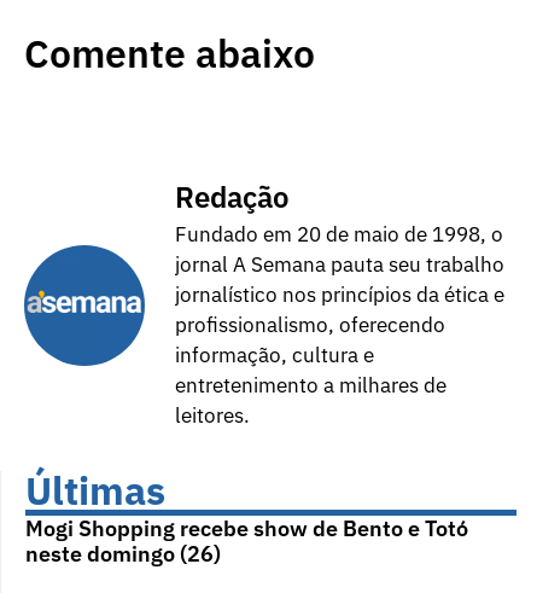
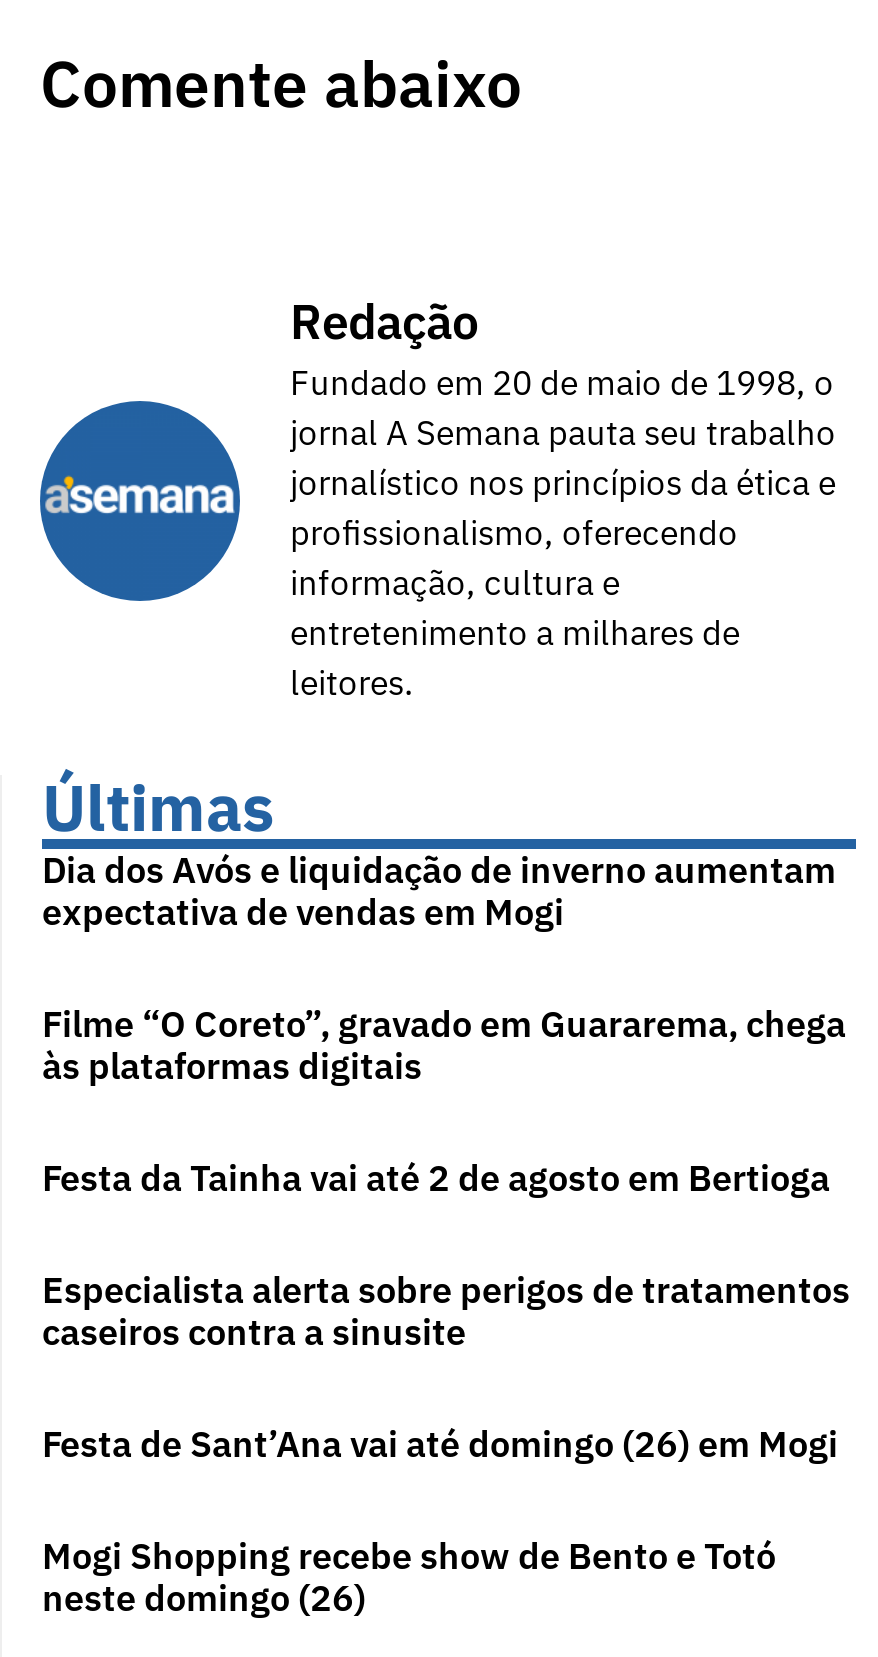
+ Dia dos Avós e liquidação de inverno aumentam
+ expectativa de vendas em Mogi
+ Filme “O Coreto”, gravado em Guararema, chega
+ às plataformas digitais
+ Festa da Tainha vai até 2 de agosto em Bertioga
+ Especialista alerta sobre perigos de tratamentos
+ caseiros contra a sinusite
+ Festa de Sant’Ana vai até domingo (26) em Mogi
